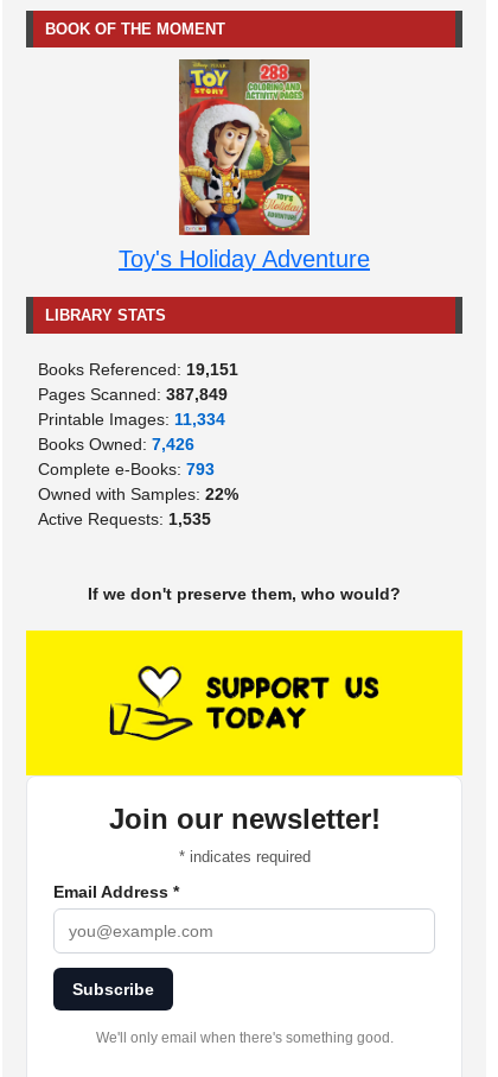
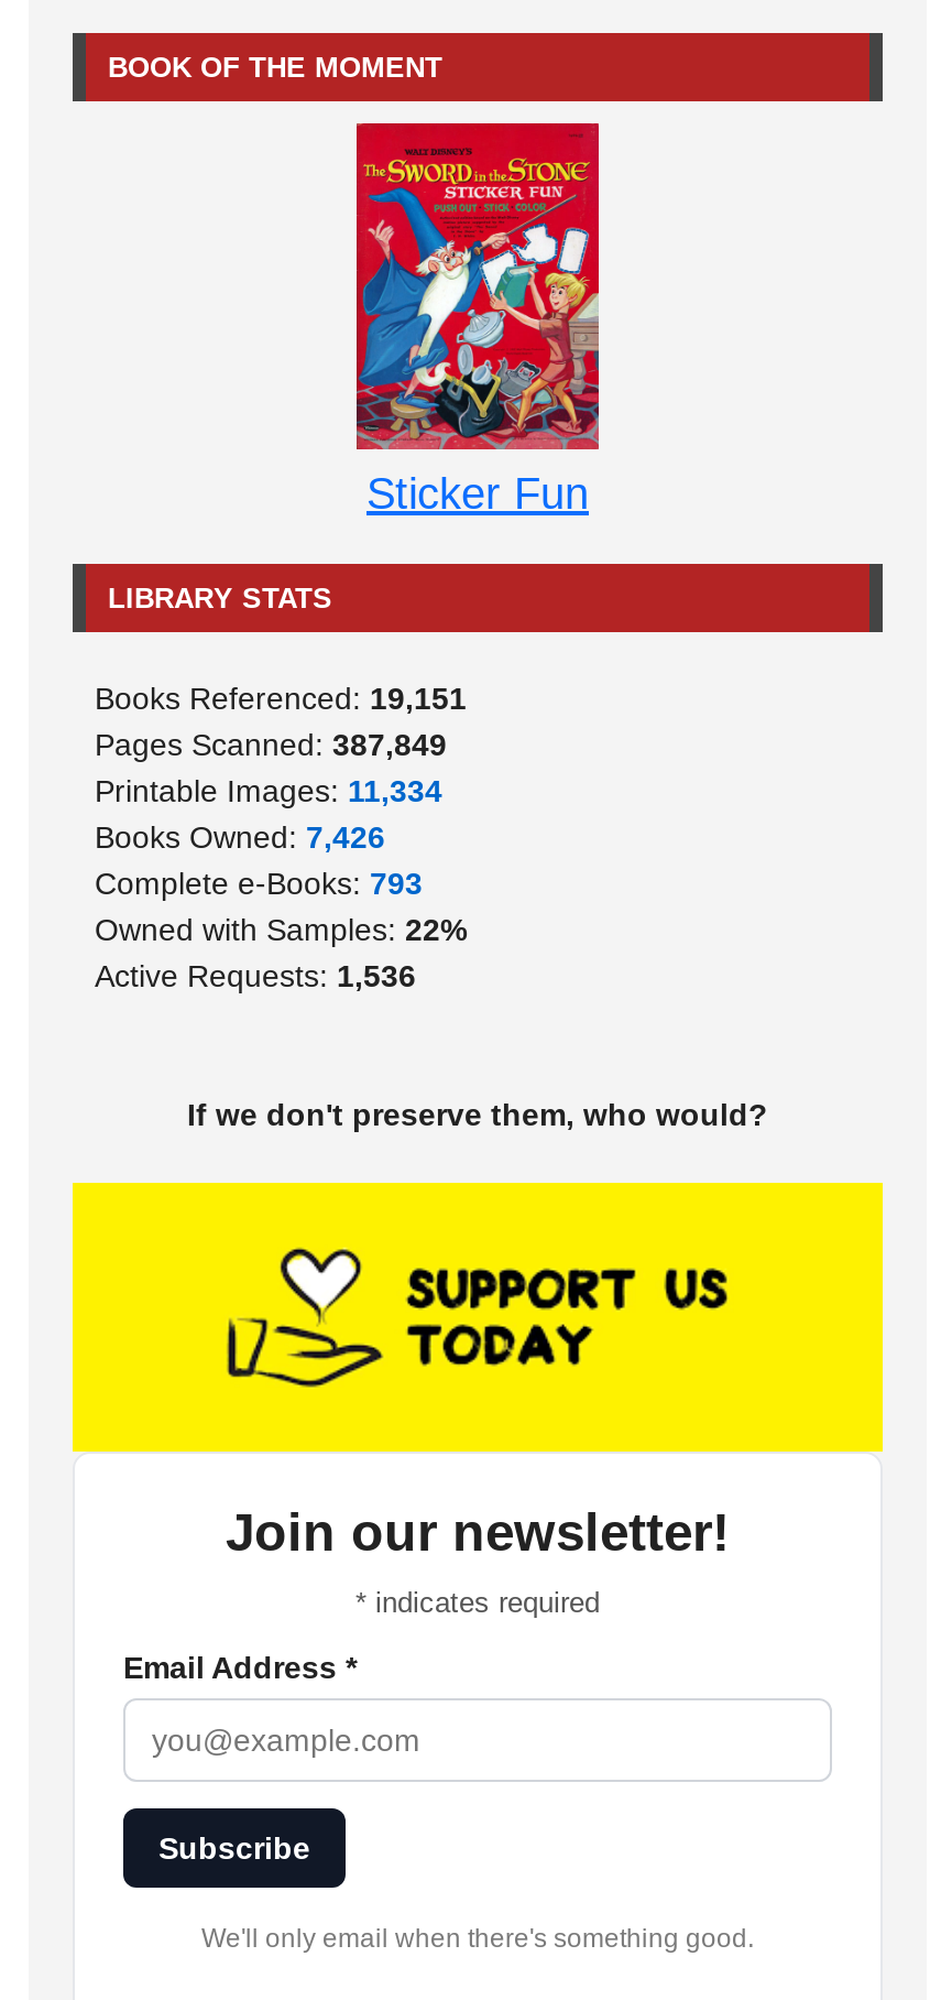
- [image]
- Toy's Holiday Adventure
+ [image]
+ Sticker Fun

- Active Requests: 1,535
+ Active Requests: 1,536
